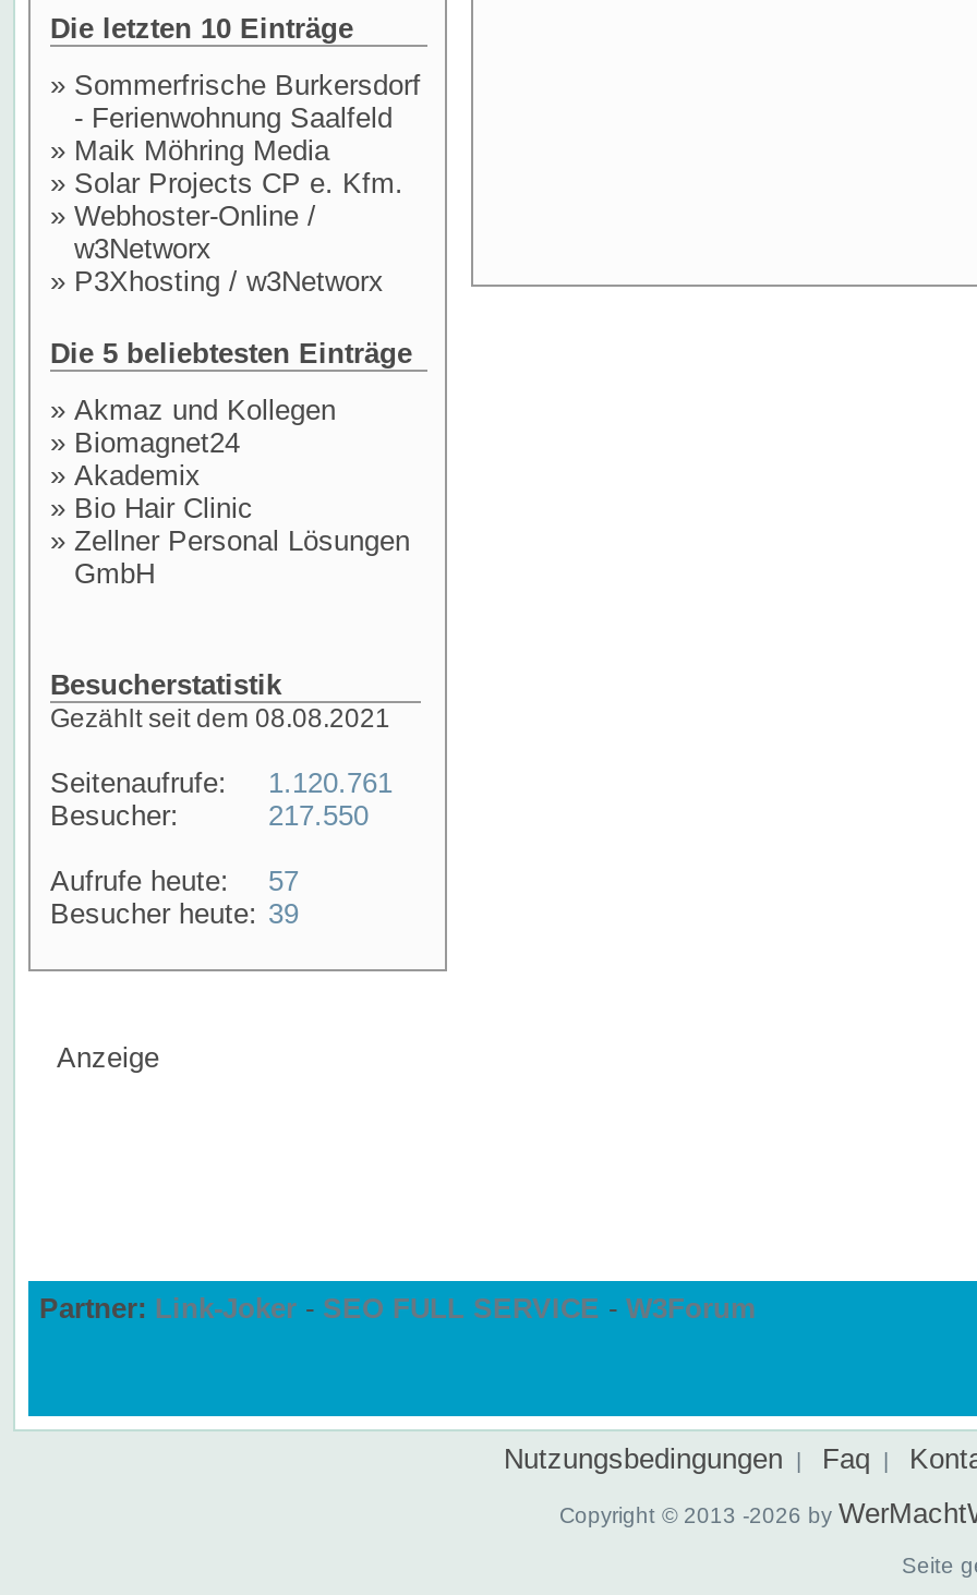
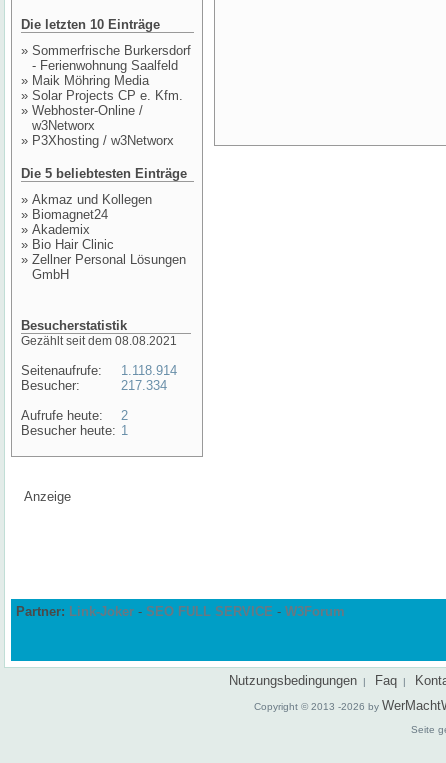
- Seitenaufrufe: 1.120.761
+ Seitenaufrufe: 1.118.914

- 217.550
+ 217.334

- Aufrufe heute: 57
+ Aufrufe heute: 2

- Besucher heute: 39
+ Besucher heute: 1
